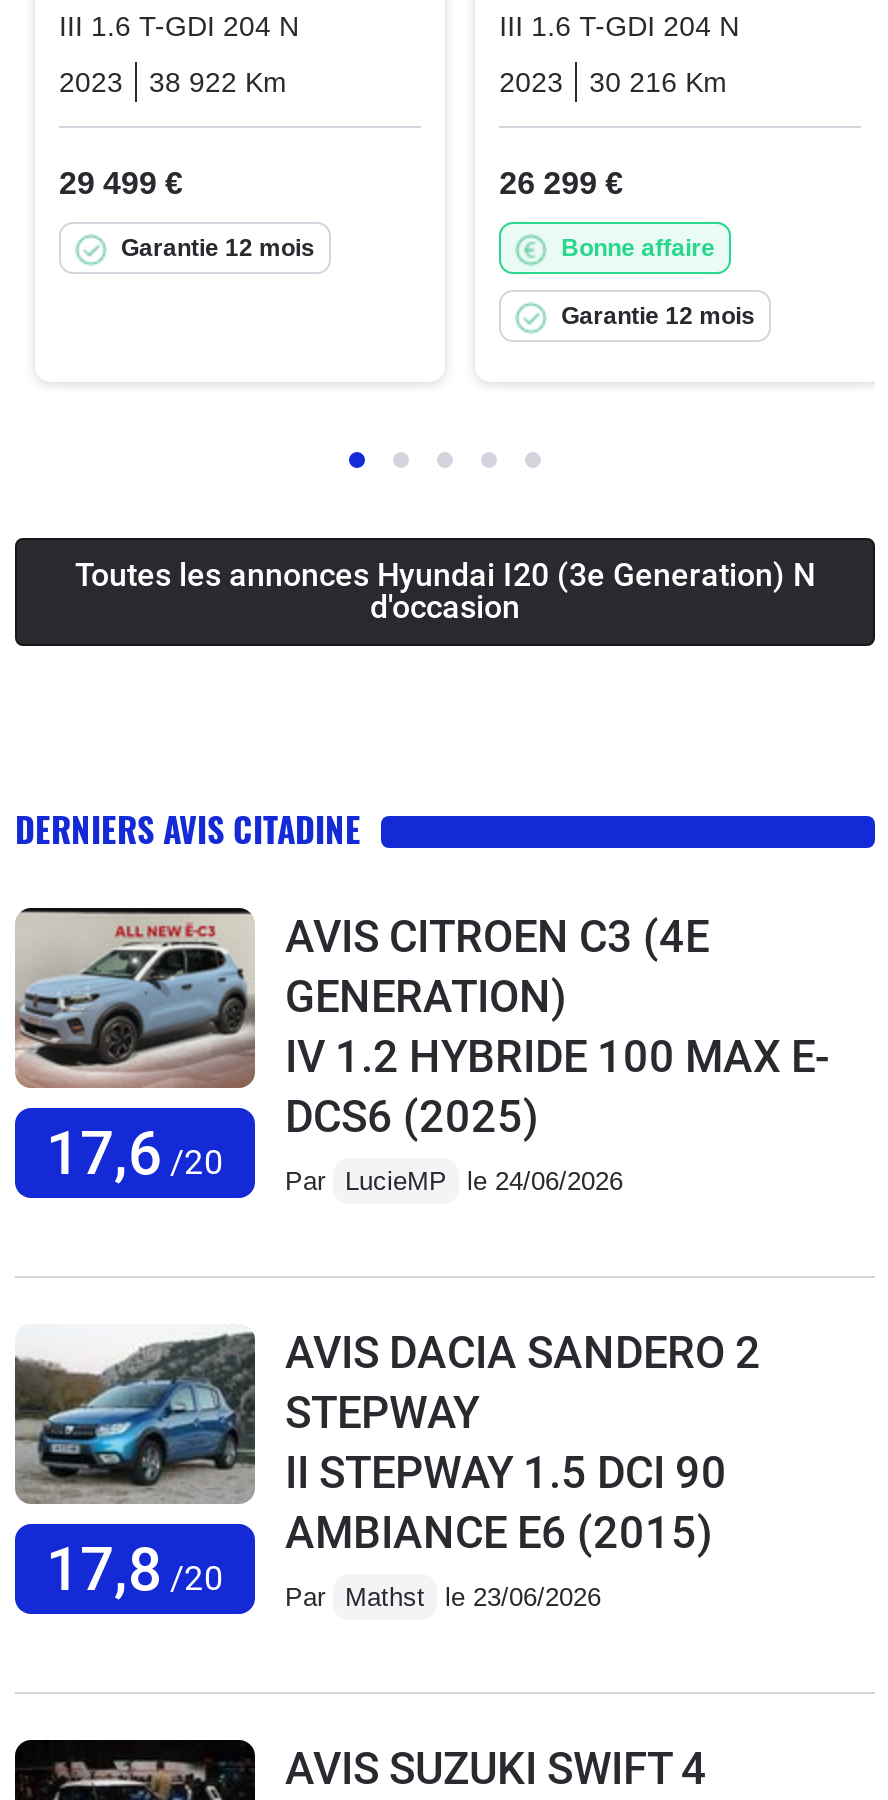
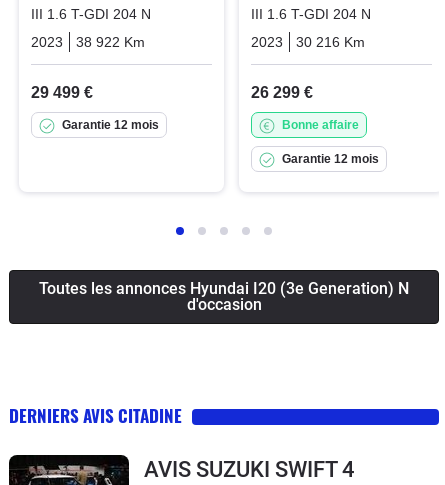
- [image]
- 17,6 /20

- AVIS CITROEN C3 (4E
- GENERATION)
- IV 1.2 HYBRIDE 100 MAX E-
- DCS6 (2025)
- Par LucieMP le 24/06/2026

- [image]
- 17,8 /20

- AVIS DACIA SANDERO 2
- STEPWAY
- II STEPWAY 1.5 DCI 90
- AMBIANCE E6 (2015)
- Par Mathst le 23/06/2026
